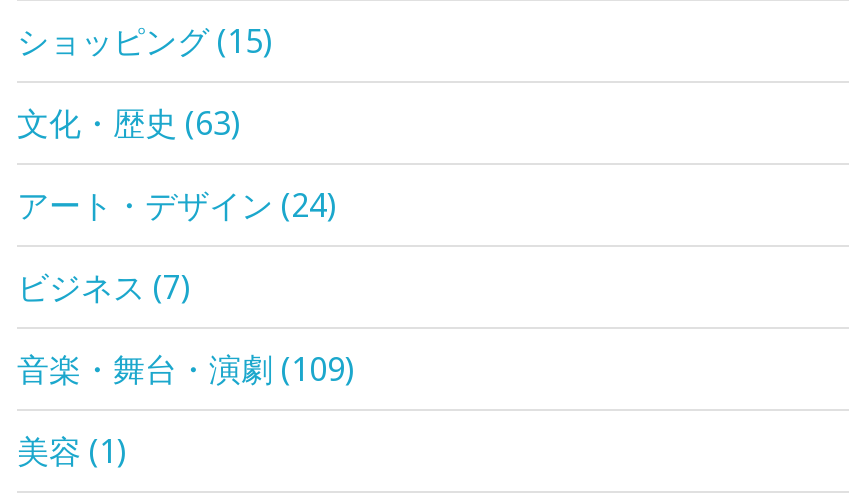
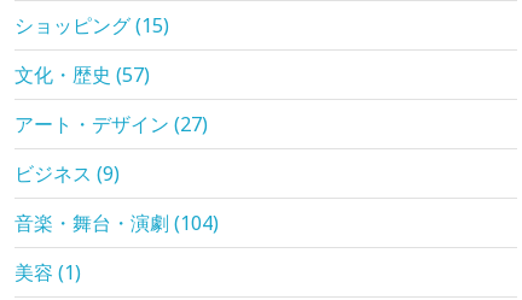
- 文化・歴史(63)
+ 文化・歴史(57)

- アート・デザイン(24)
+ アート・デザイン(27)

- ビジネス(7)
+ ビジネス(9)

- 音楽・舞台・演劇(109)
+ 音楽・舞台・演劇(104)
